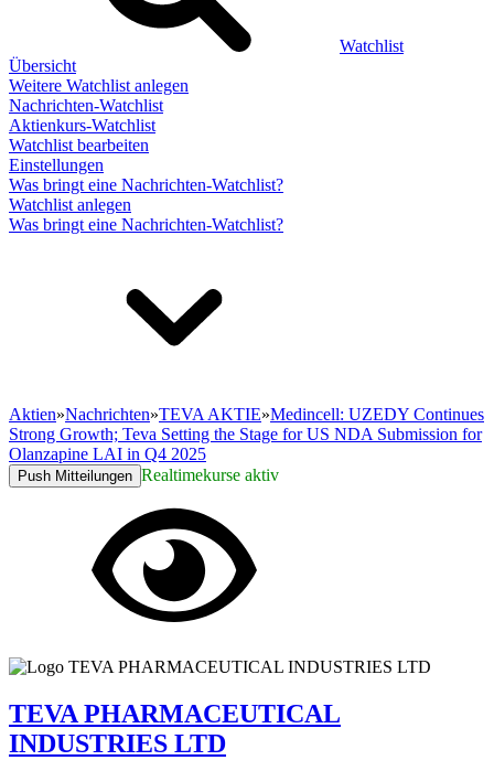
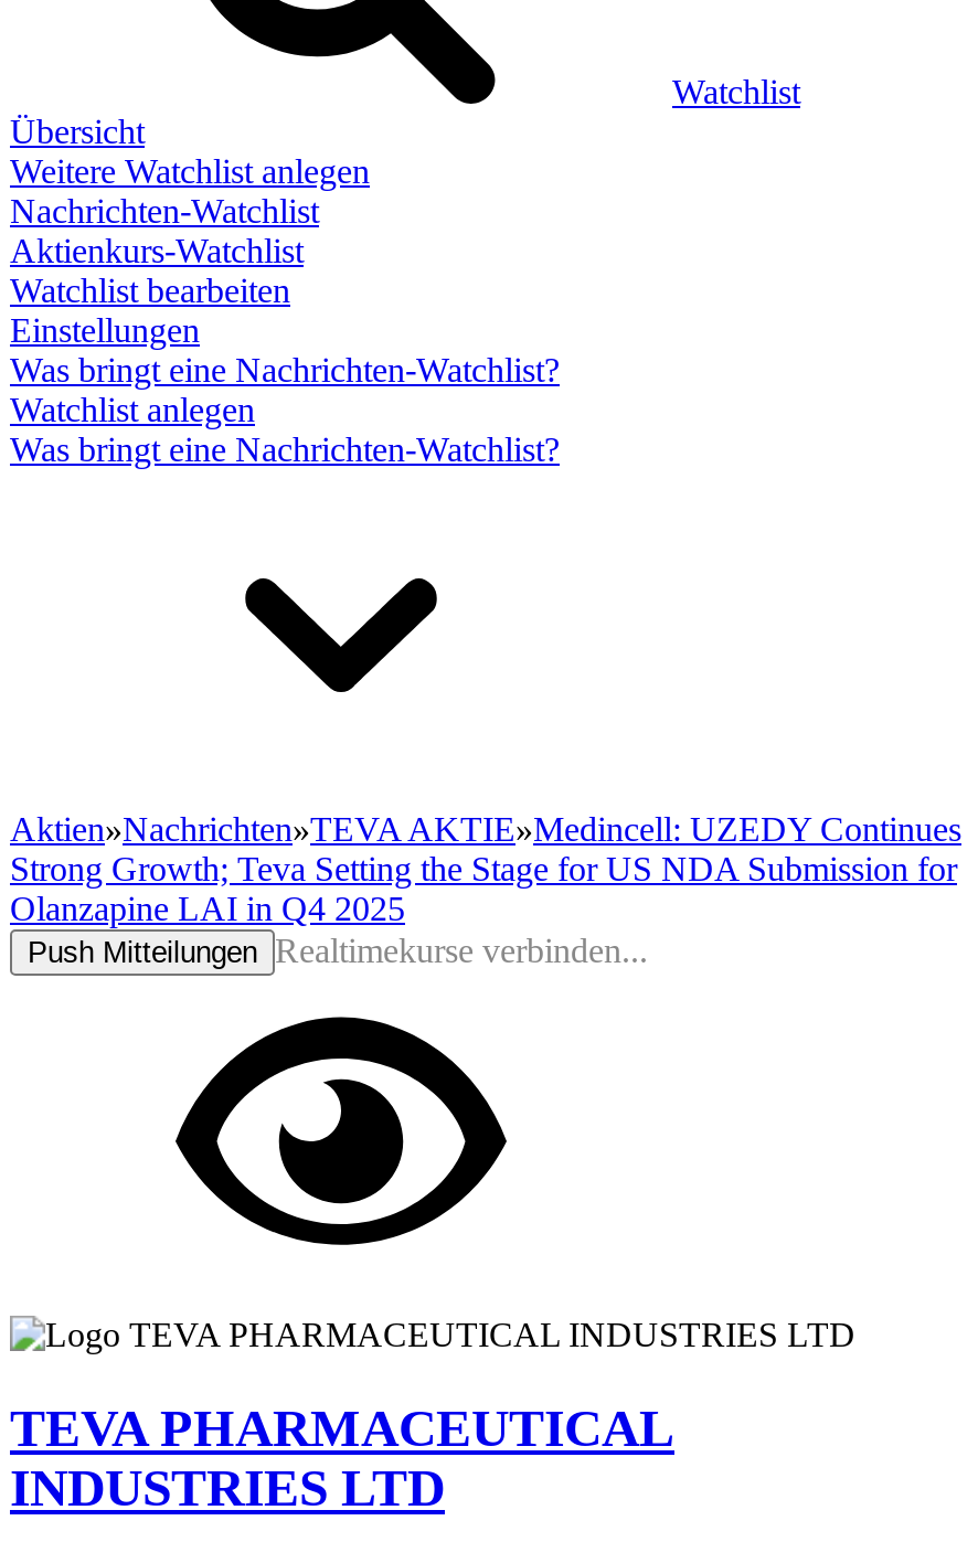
- Push Mitteilungen Realtimekurse aktiv
+ Push Mitteilungen Realtimekurse verbinden...
